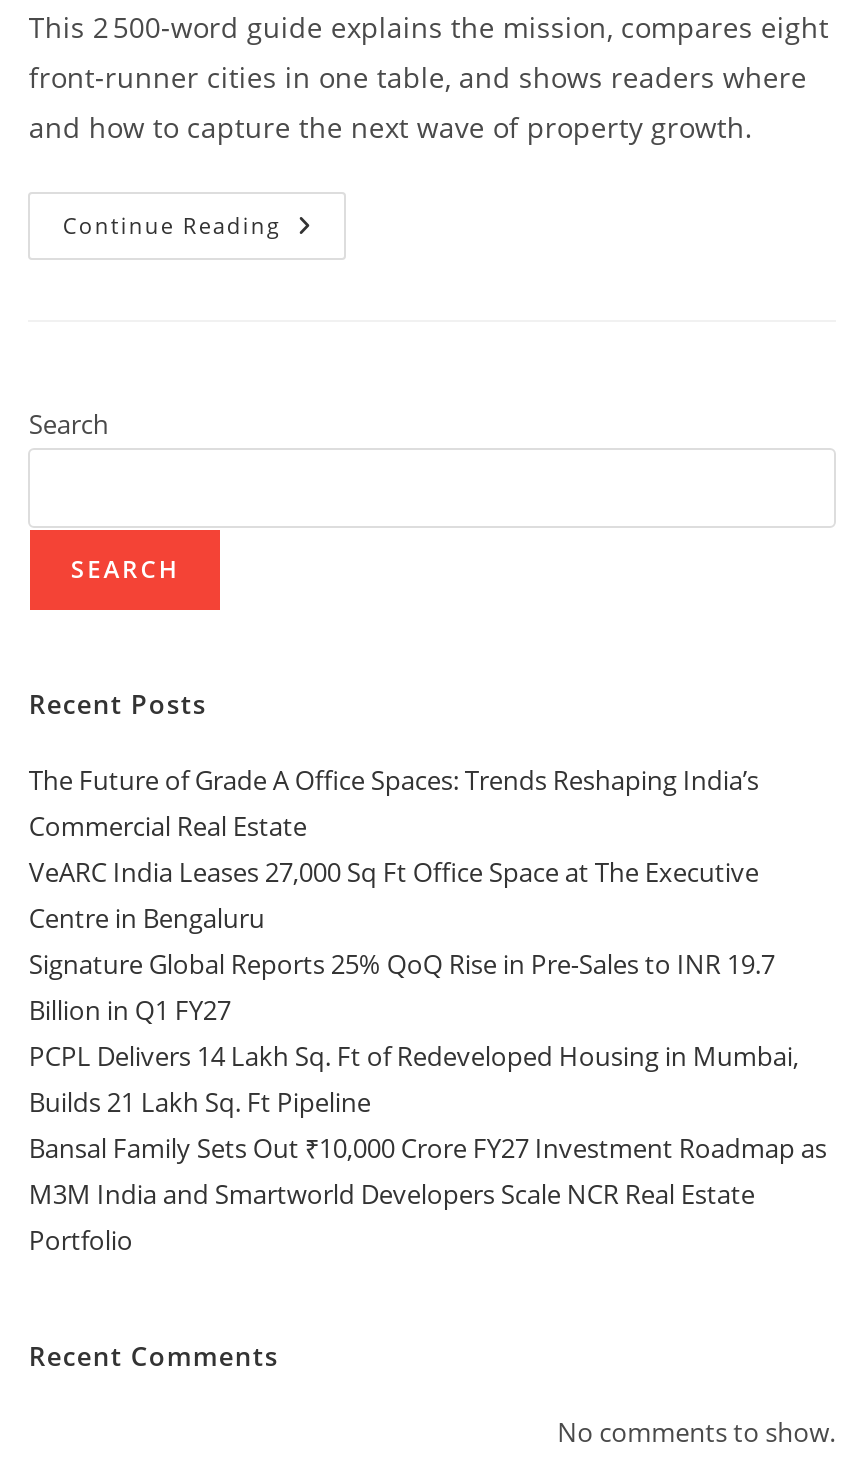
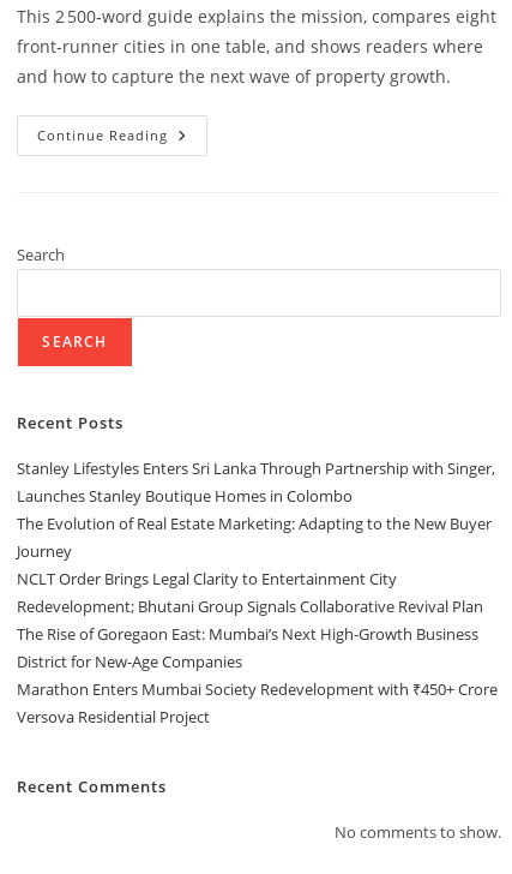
- The Future of Grade A Office Spaces: Trends Reshaping India’s
- Commercial Real Estate
- VeARC India Leases 27,000 Sq Ft Office Space at The Executive
- Centre in Bengaluru
- Signature Global Reports 25% QoQ Rise in Pre-Sales to INR 19.7
- Billion in Q1 FY27
- PCPL Delivers 14 Lakh Sq. Ft of Redeveloped Housing in Mumbai,
- Builds 21 Lakh Sq. Ft Pipeline
- Bansal Family Sets Out ₹10,000 Crore FY27 Investment Roadmap as
- M3M India and Smartworld Developers Scale NCR Real Estate
- Portfolio
+ Stanley Lifestyles Enters Sri Lanka Through Partnership with Singer,
+ Launches Stanley Boutique Homes in Colombo
+ The Evolution of Real Estate Marketing: Adapting to the New Buyer
+ Journey
+ NCLT Order Brings Legal Clarity to Entertainment City
+ Redevelopment; Bhutani Group Signals Collaborative Revival Plan
+ The Rise of Goregaon East: Mumbai’s Next High-Growth Business
+ District for New-Age Companies
+ Marathon Enters Mumbai Society Redevelopment with ₹450+ Crore
+ Versova Residential Project
